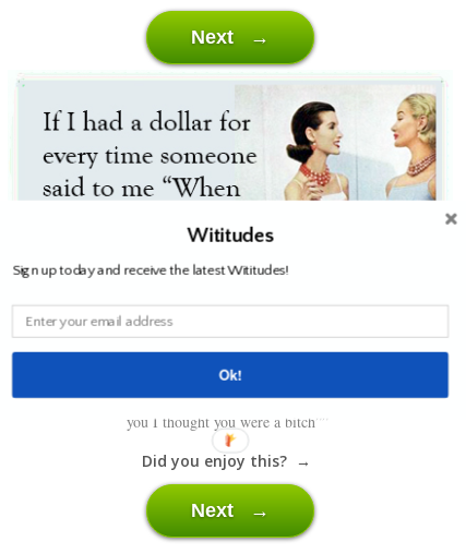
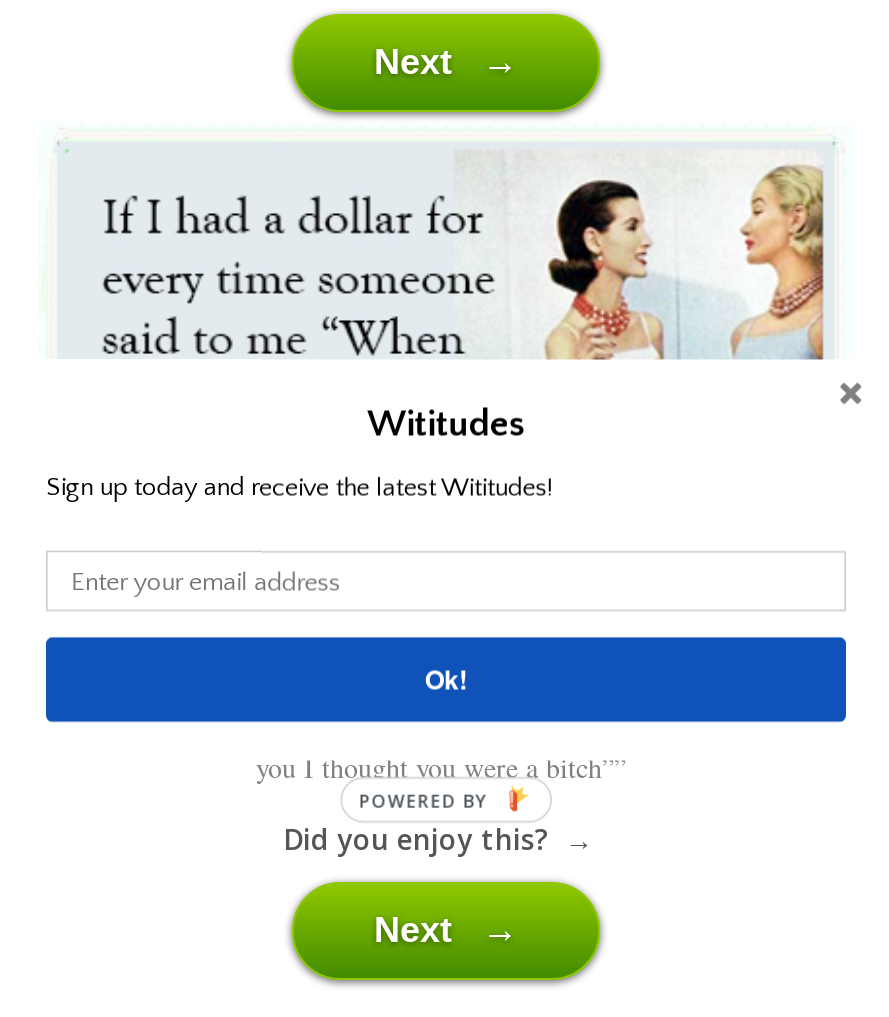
+ POWERED BY
